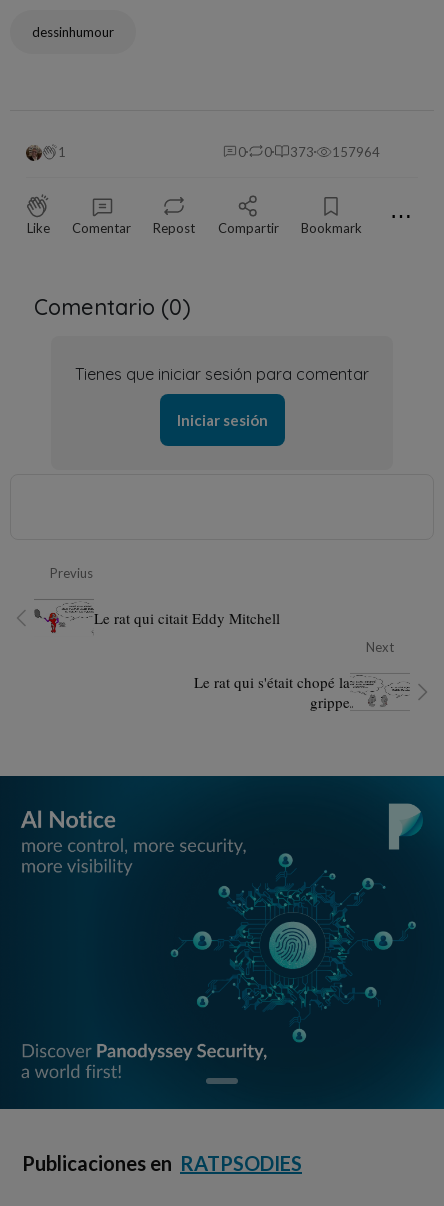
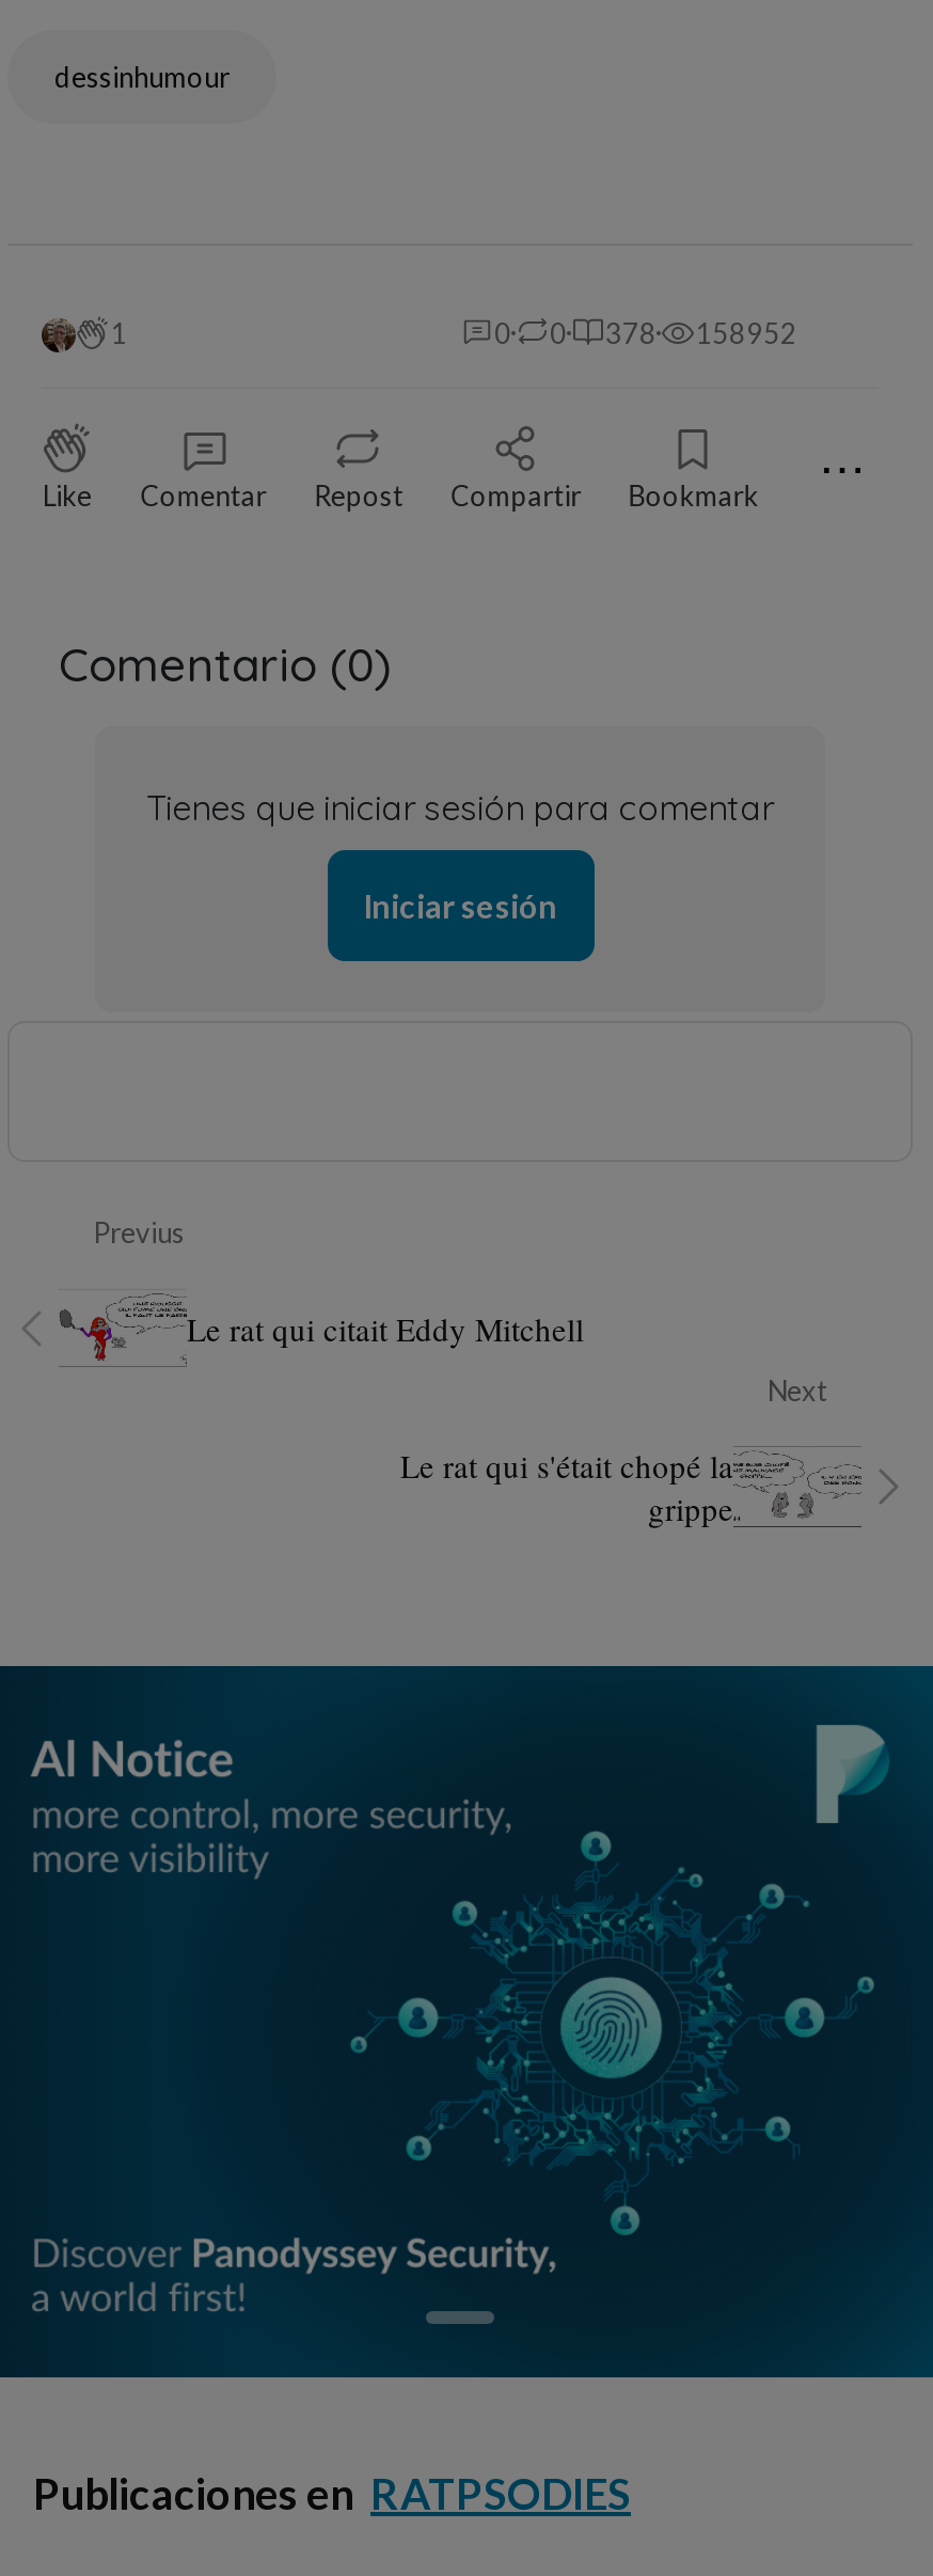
- 373
+ 378

- 157964
+ 158952
